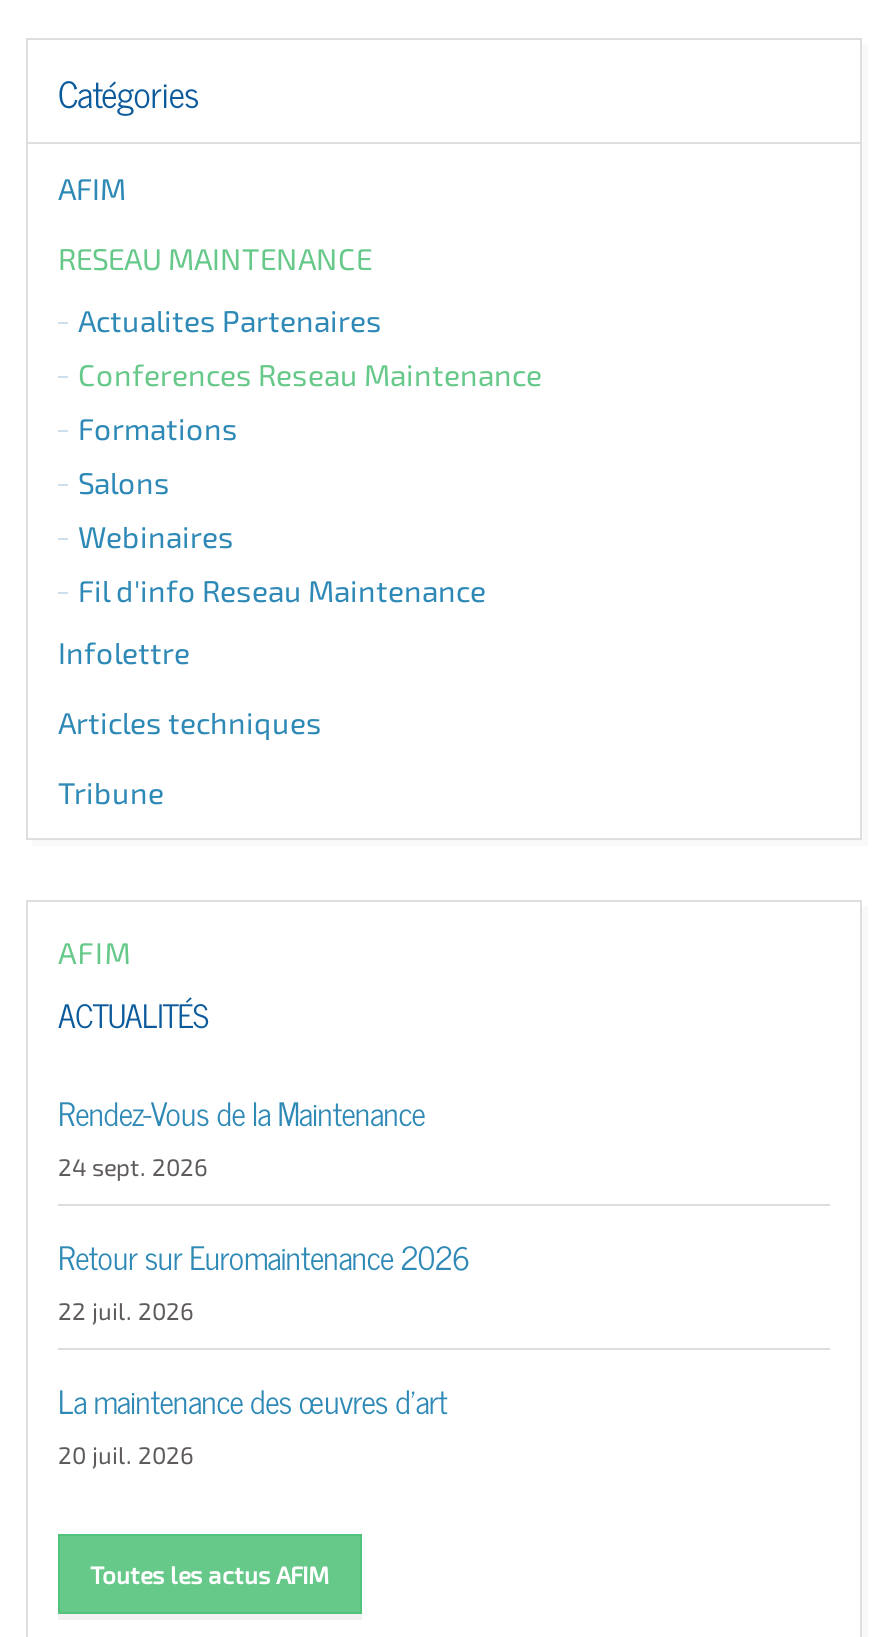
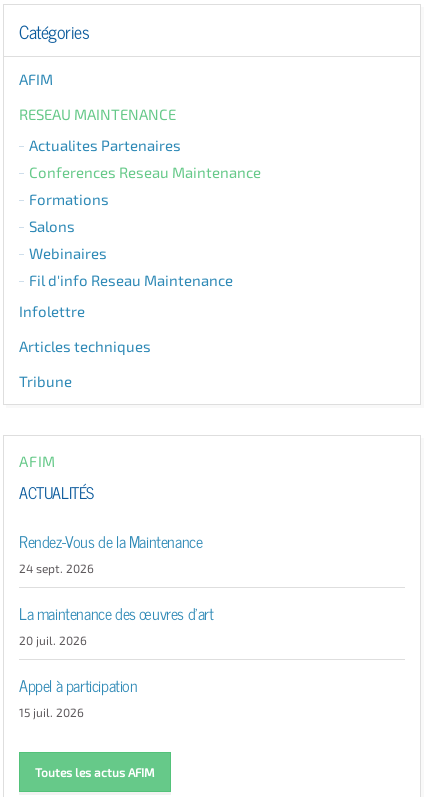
- Retour sur Euromaintenance 2026
- 22 juil. 2026

moved up: La maintenance des œuvres d'art | 20 juil. 2026

+ Appel à participation
+ 15 juil. 2026
